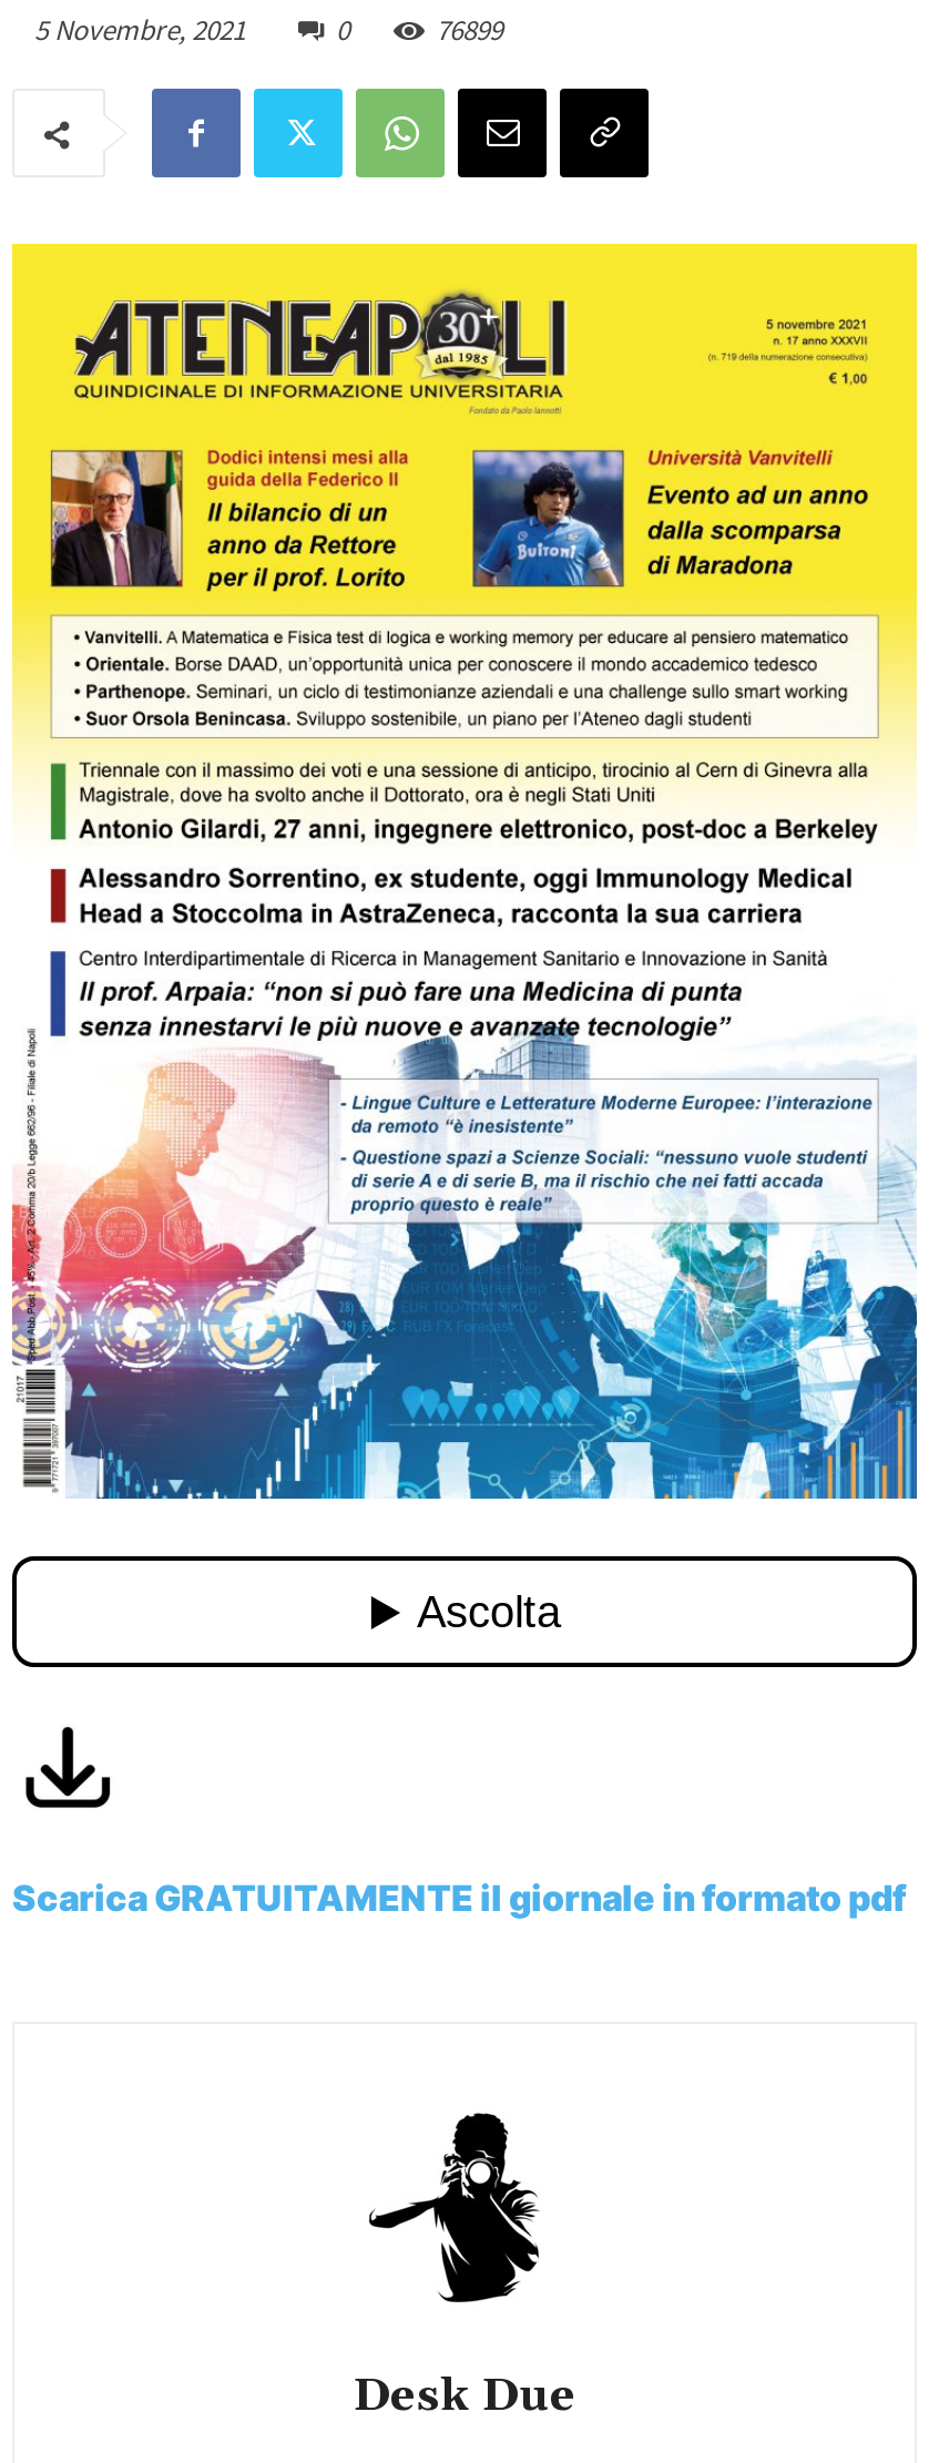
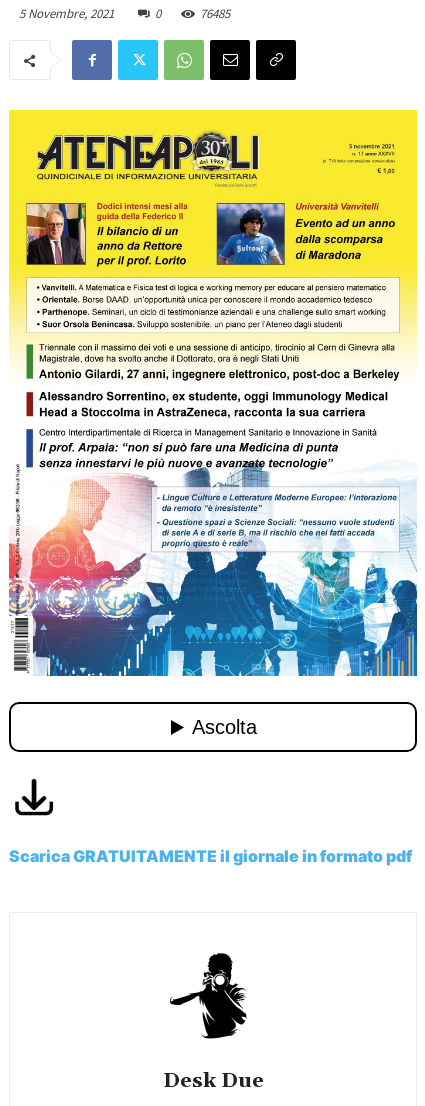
- 76899
+ 76485
